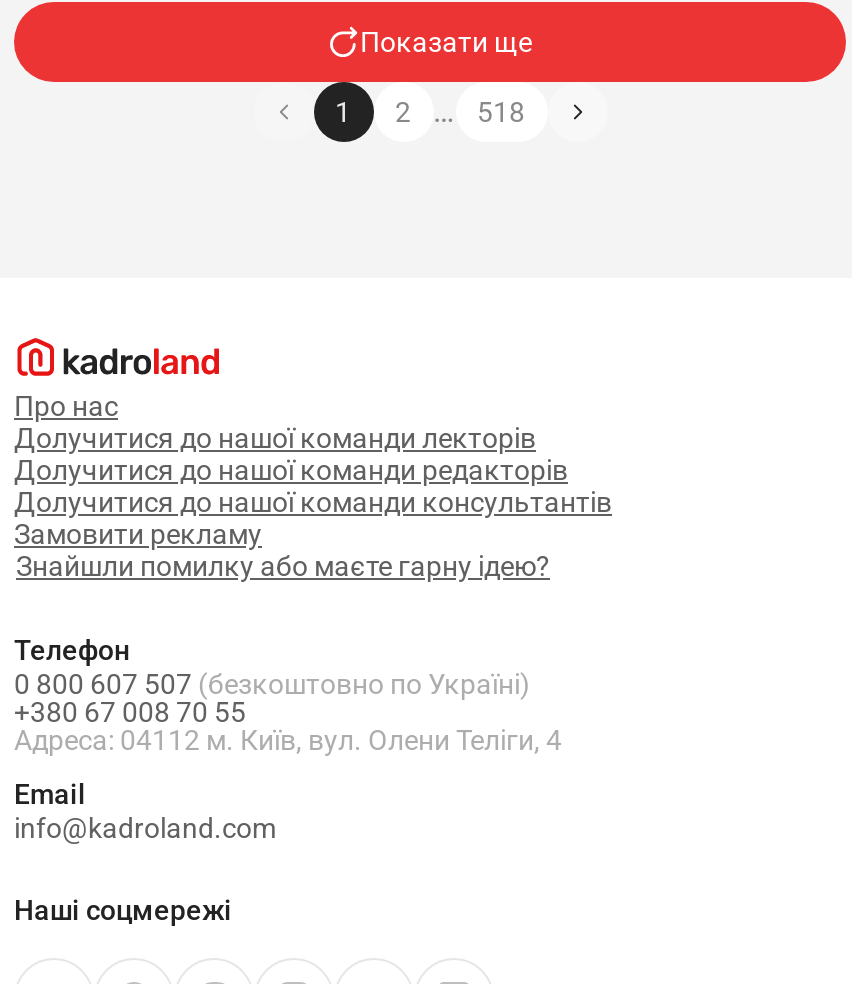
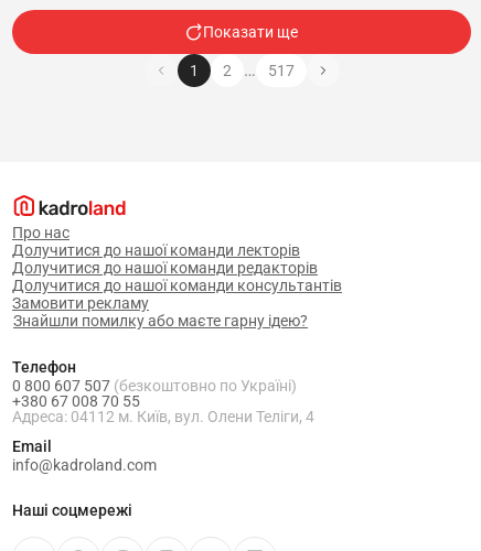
- 518
+ 517
